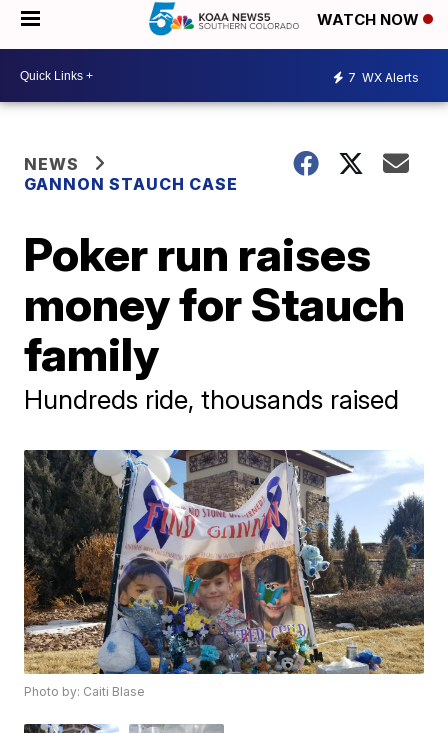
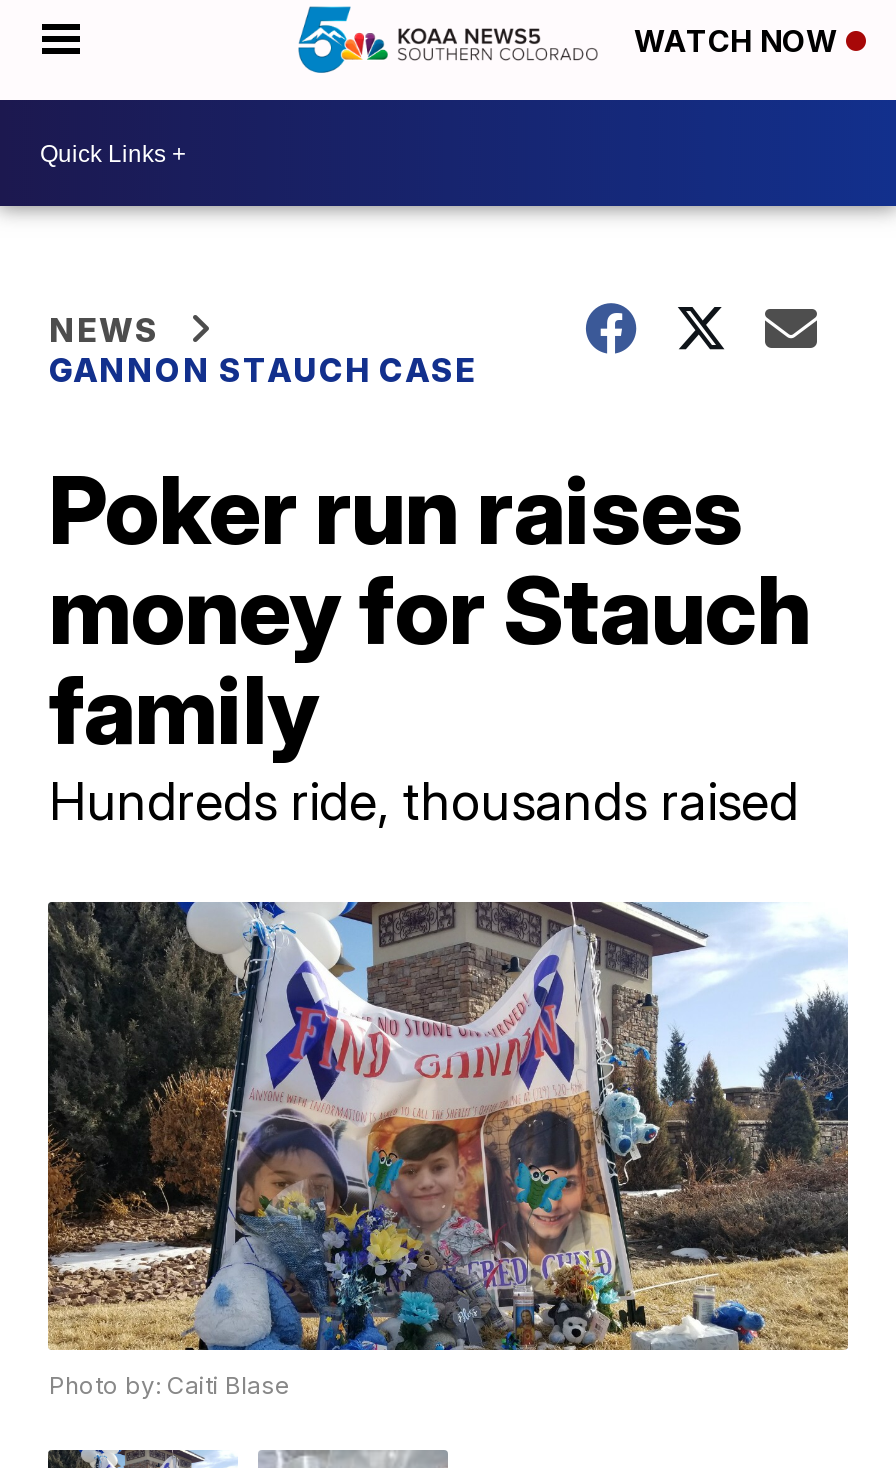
- 7 WX Alerts
